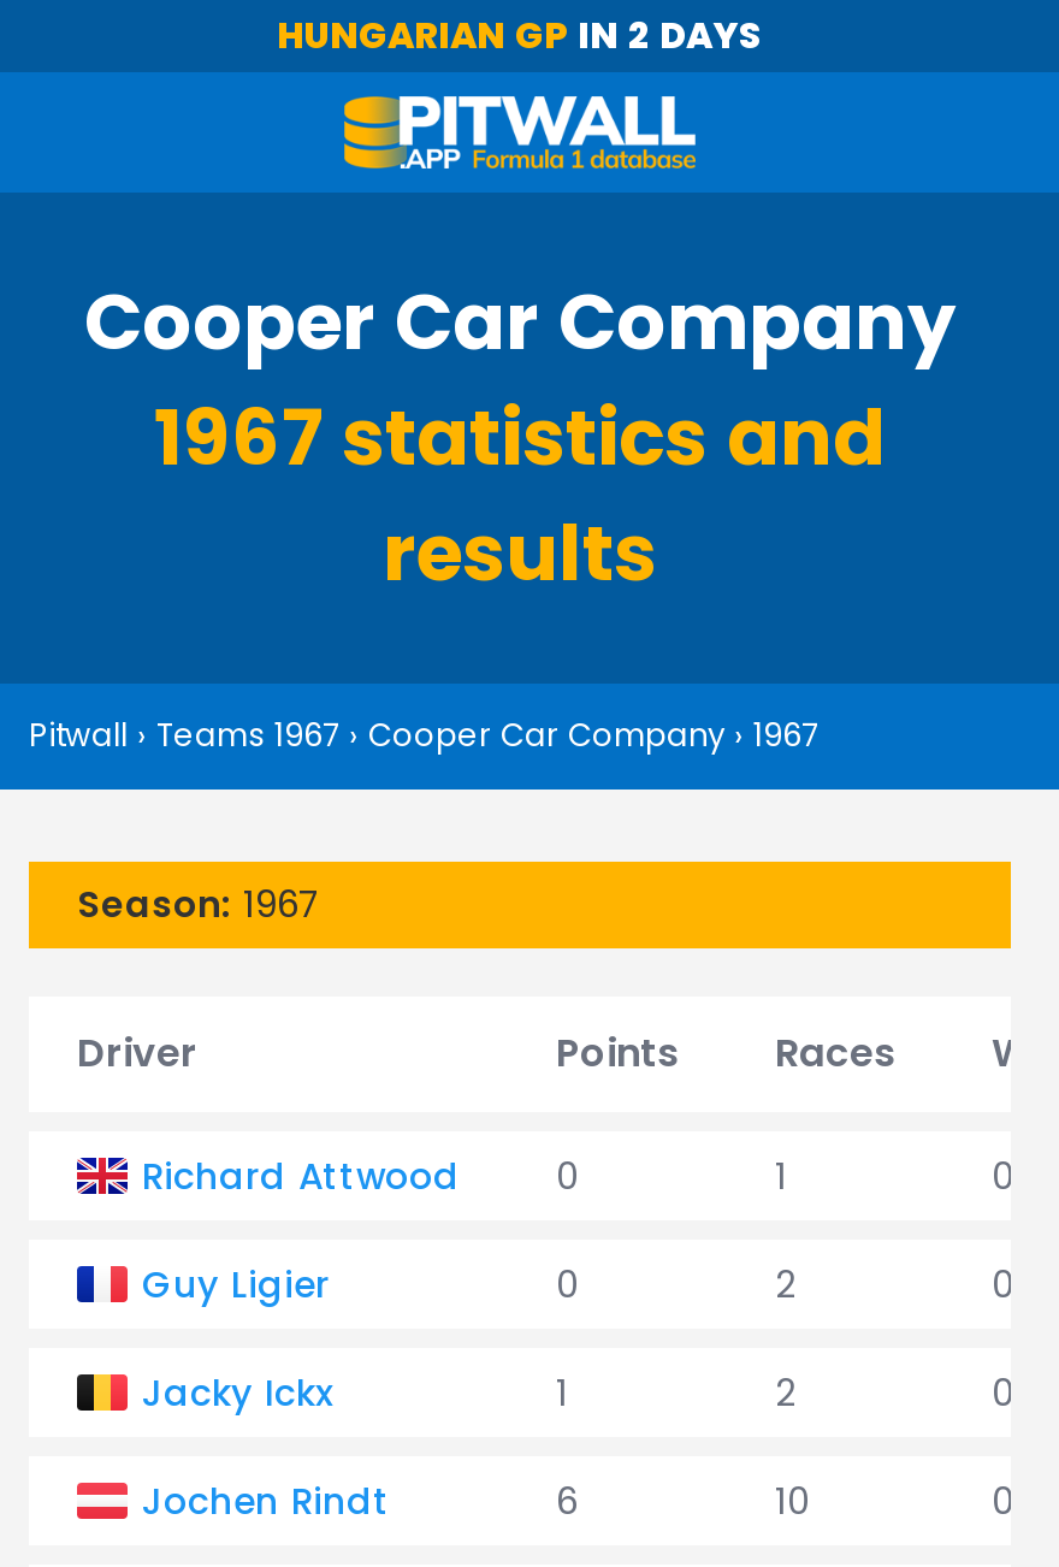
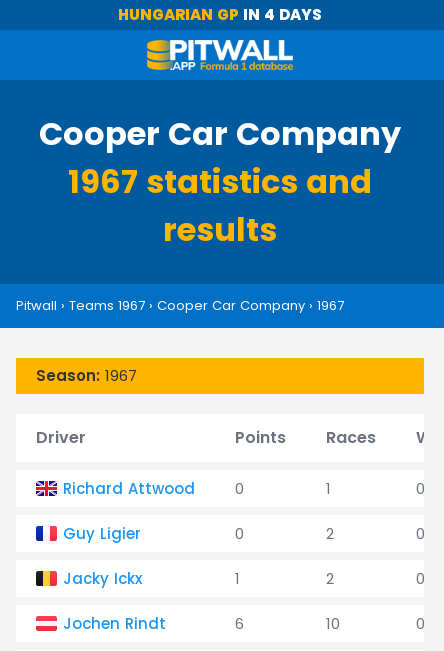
- HUNGARIAN GP IN 2 DAYS
+ HUNGARIAN GP IN 4 DAYS
